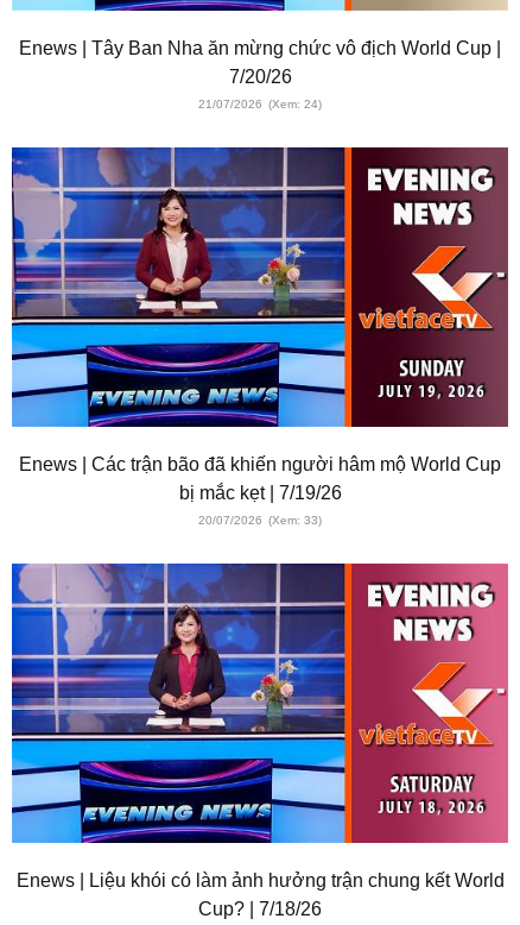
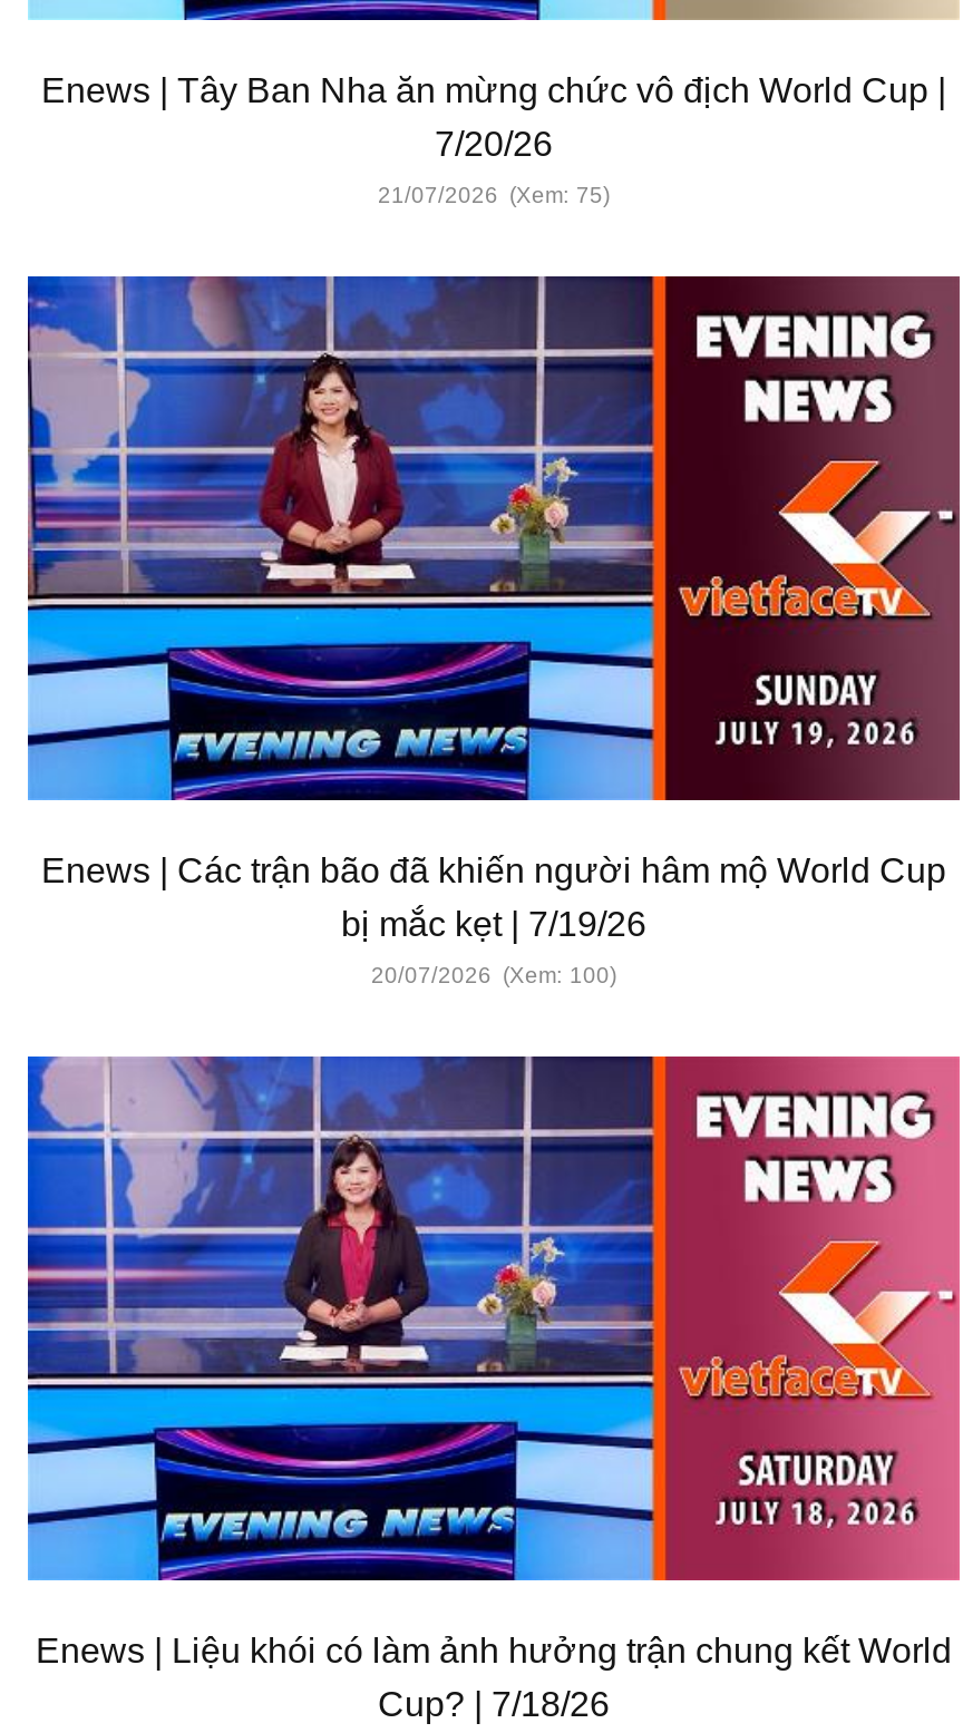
- 21/07/2026 (Xem: 24)
+ 21/07/2026 (Xem: 75)

- 20/07/2026 (Xem: 33)
+ 20/07/2026 (Xem: 100)
